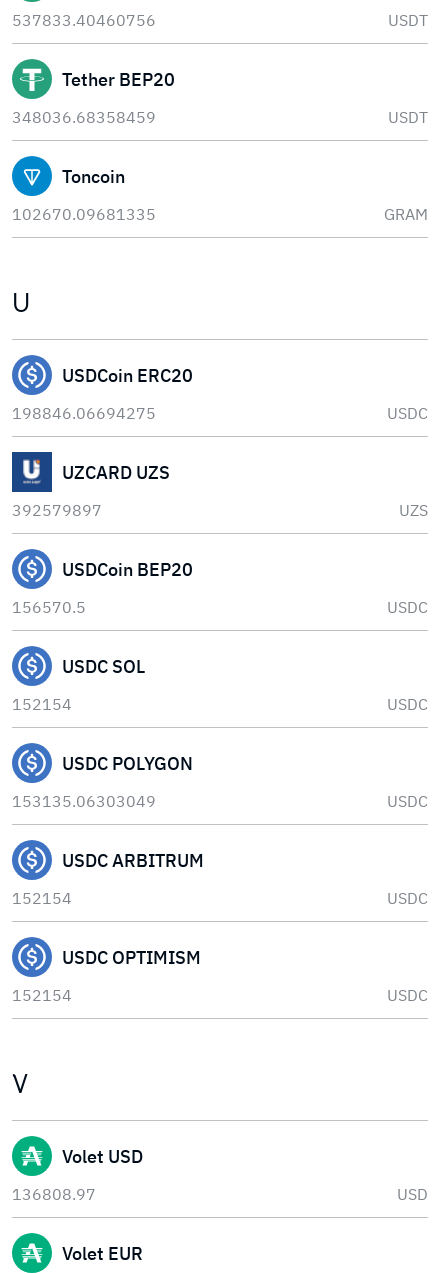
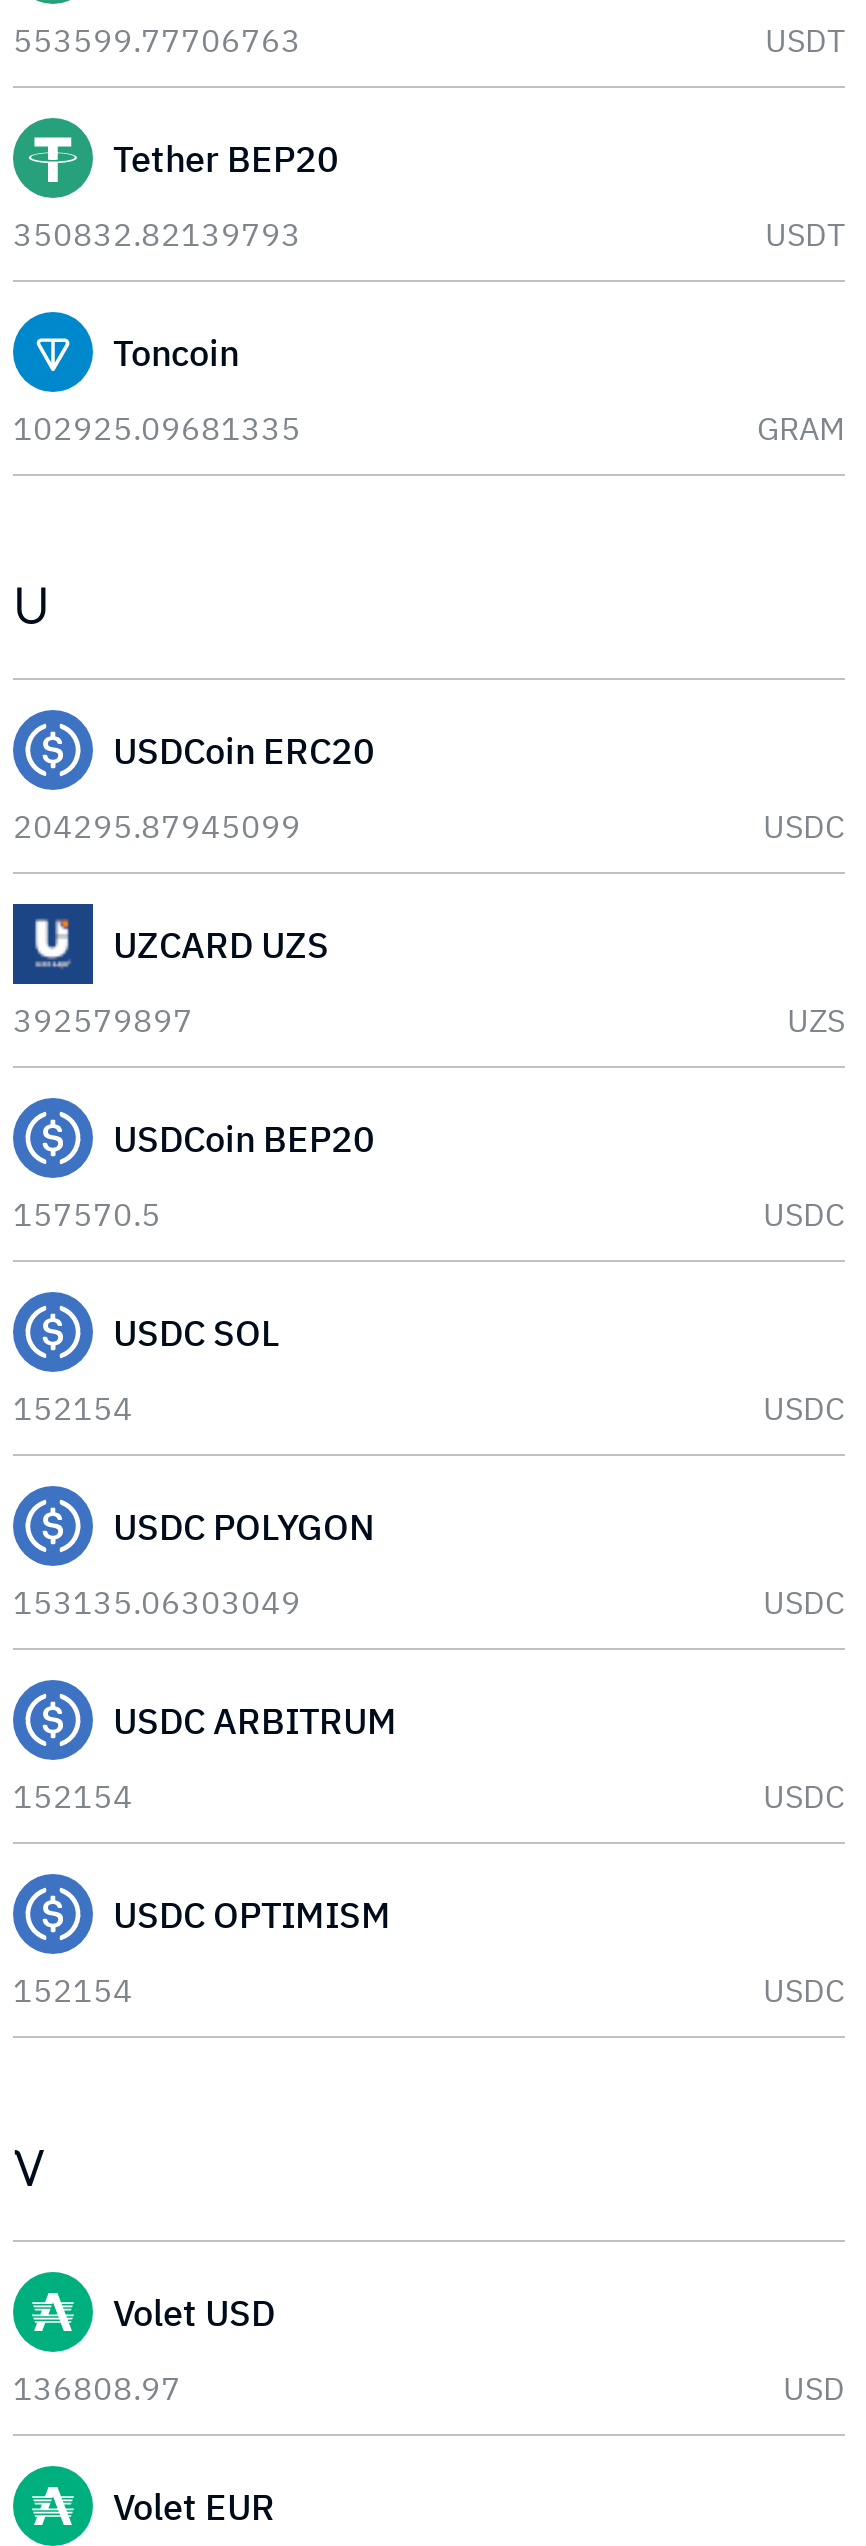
- 537833.40460756
+ 553599.77706763

- 348036.68358459
+ 350832.82139793

- 102670.09681335
+ 102925.09681335

- 198846.06694275
+ 204295.87945099

- 156570.5
+ 157570.5
